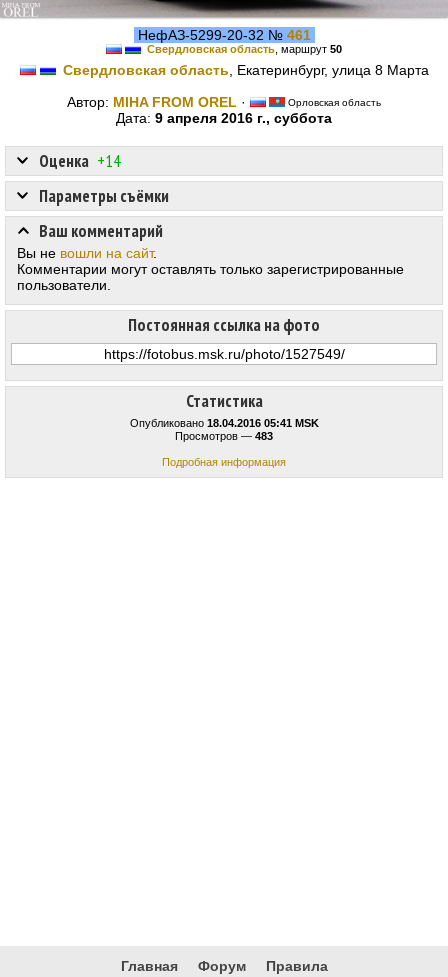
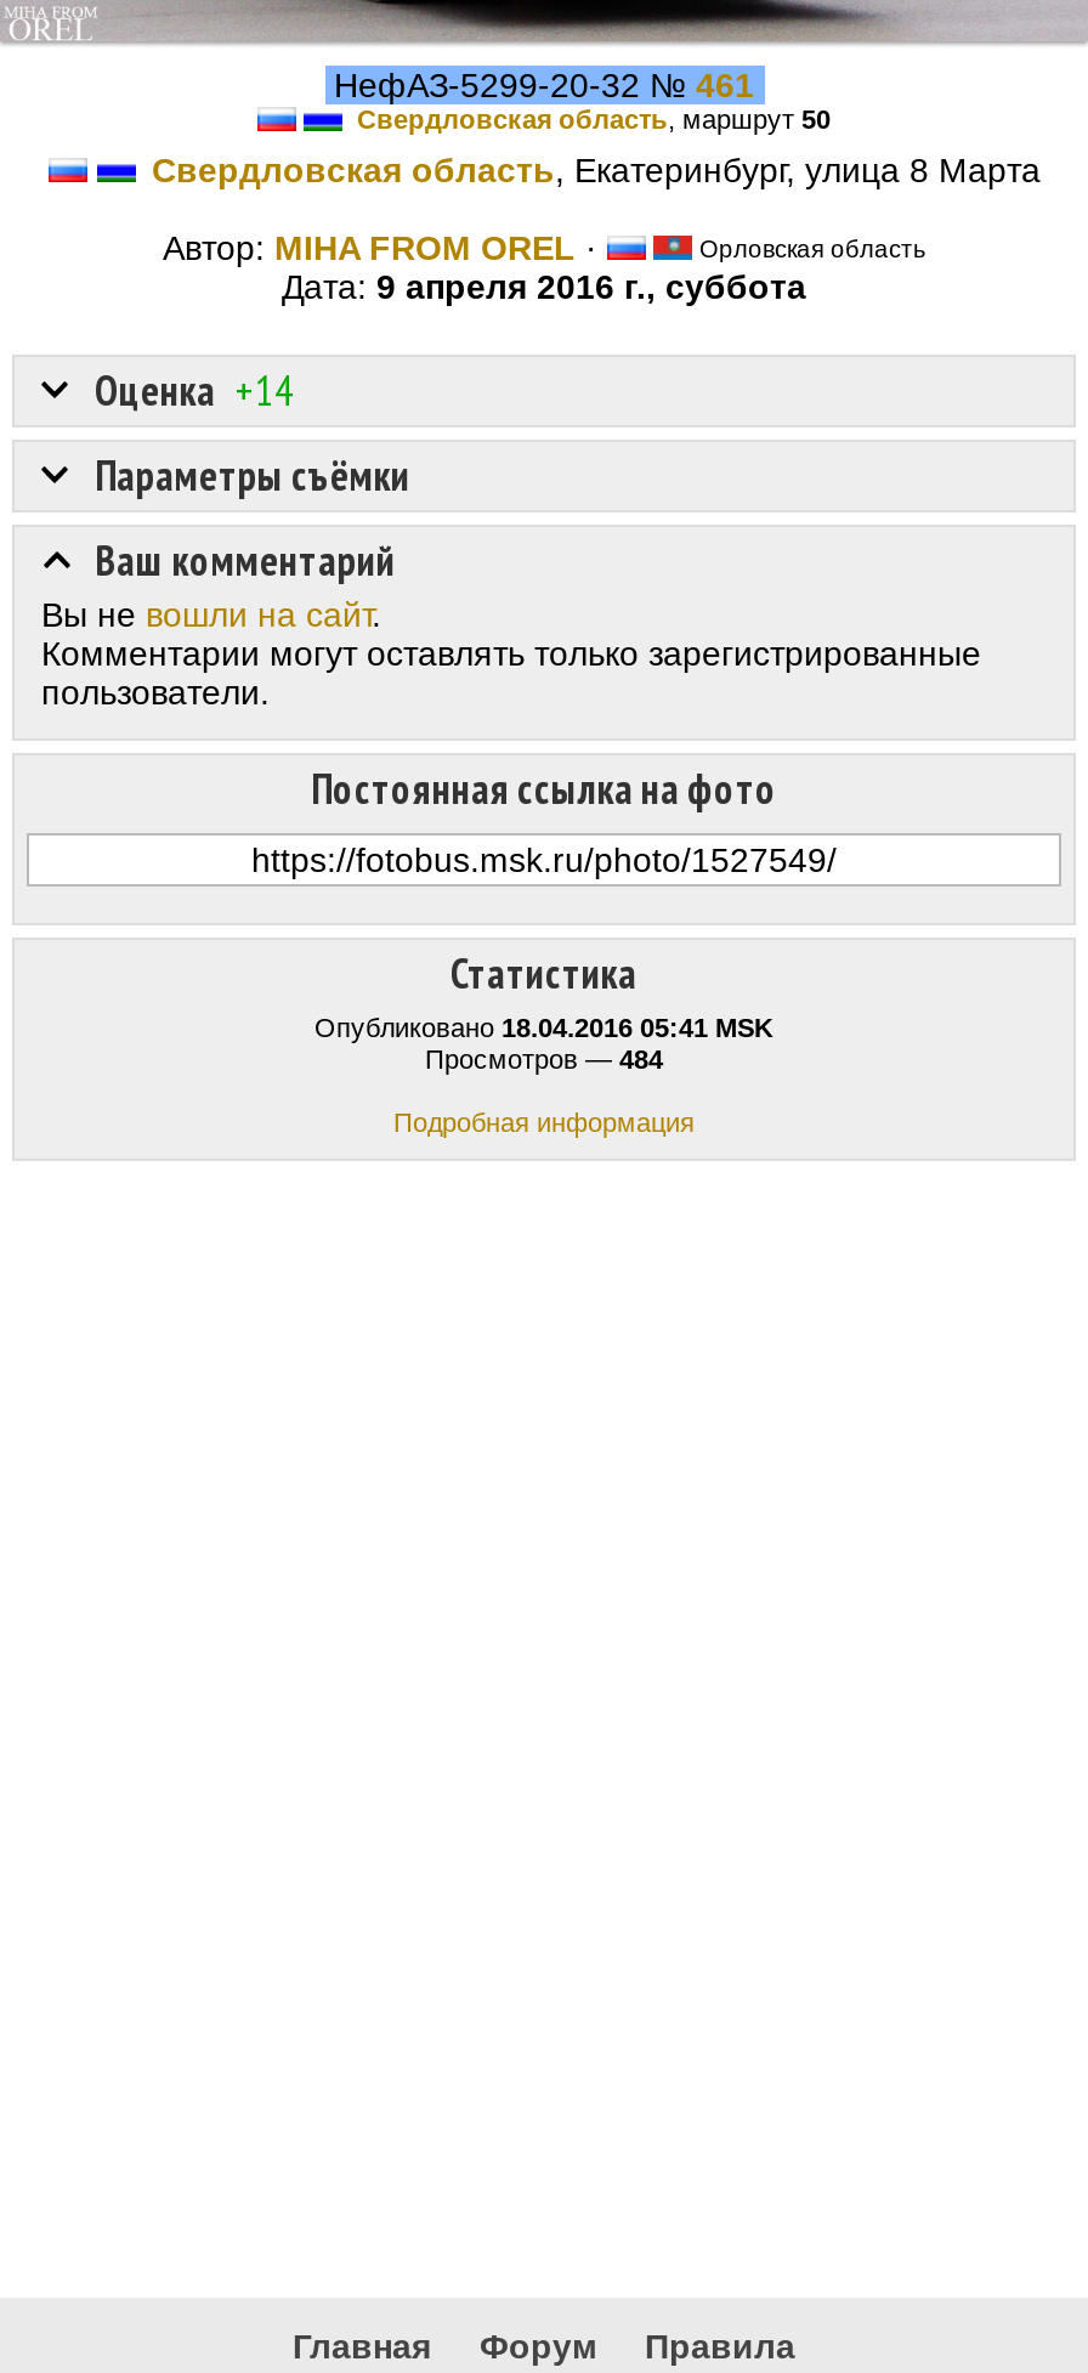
- Просмотров — 483
+ Просмотров — 484
